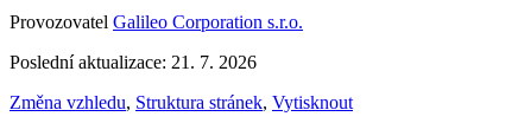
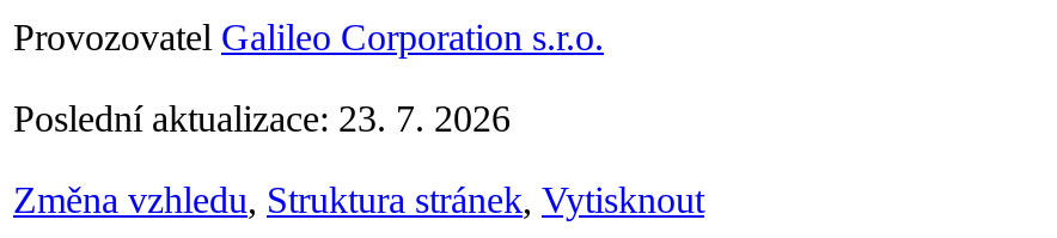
- Poslední aktualizace: 21. 7. 2026
+ Poslední aktualizace: 23. 7. 2026
